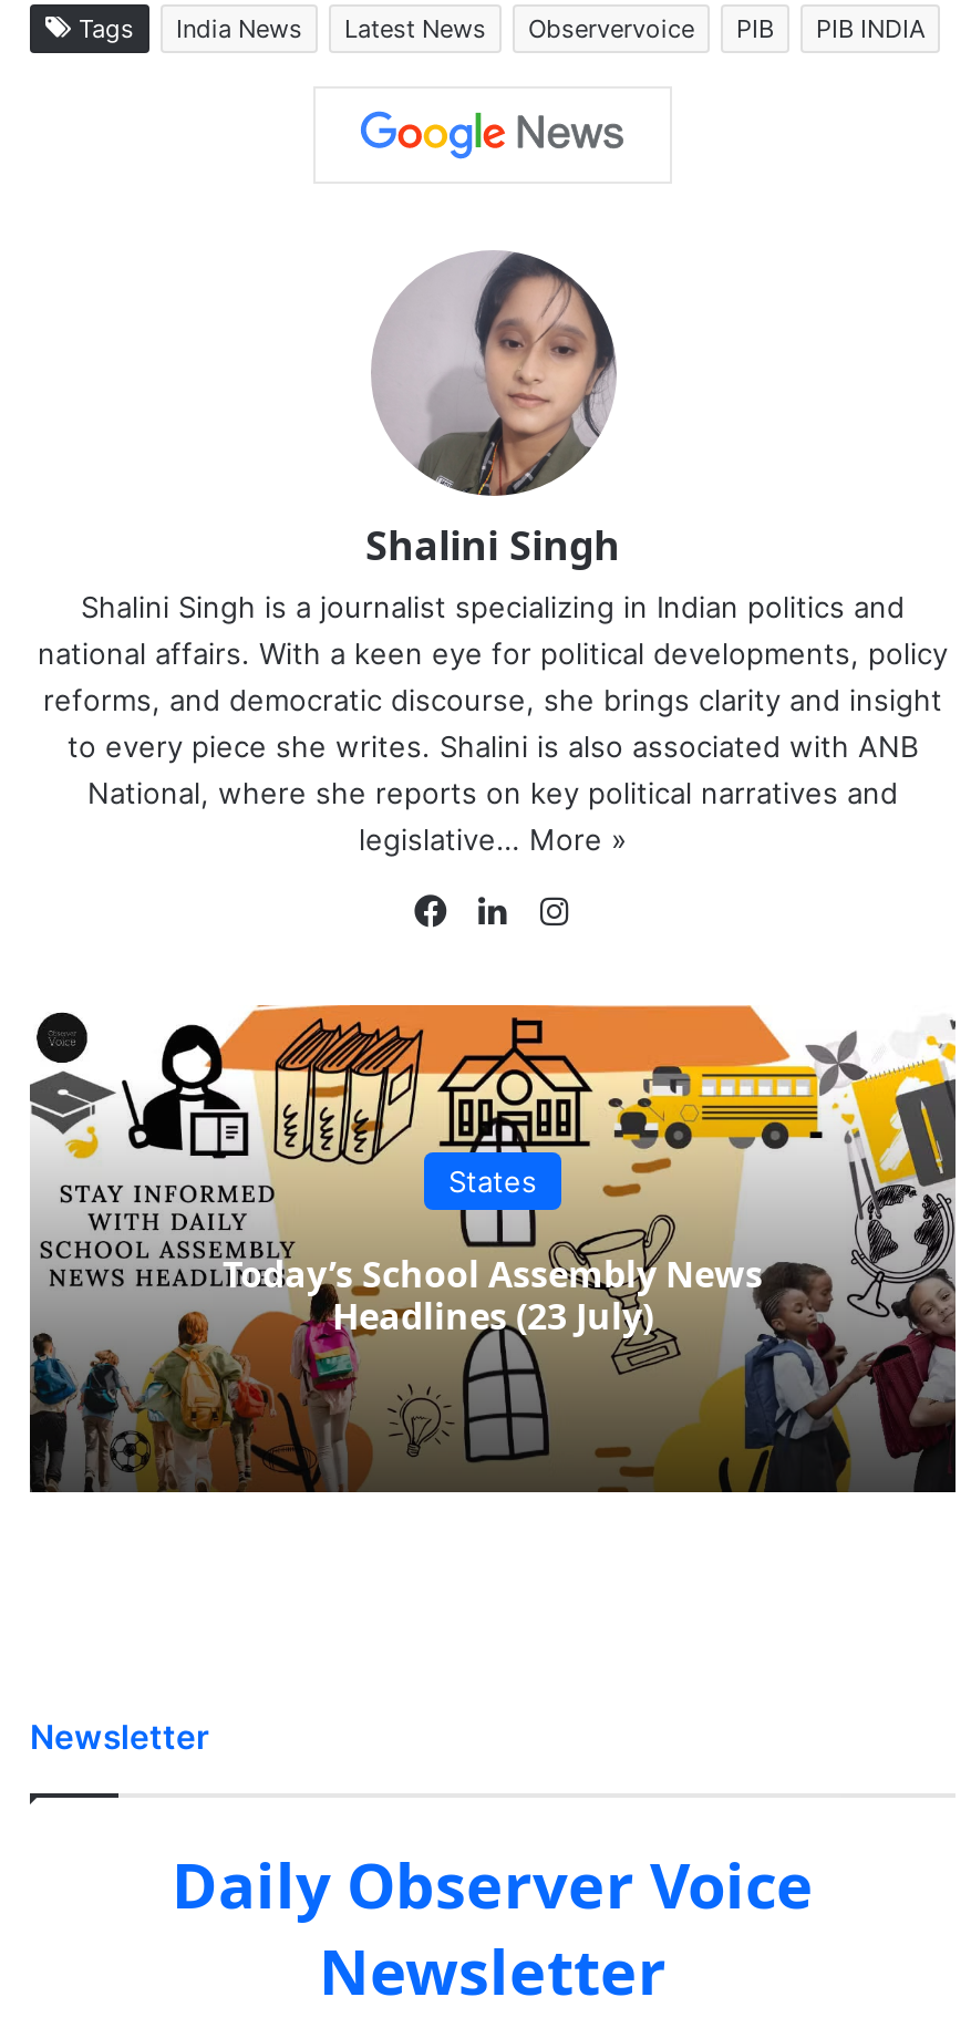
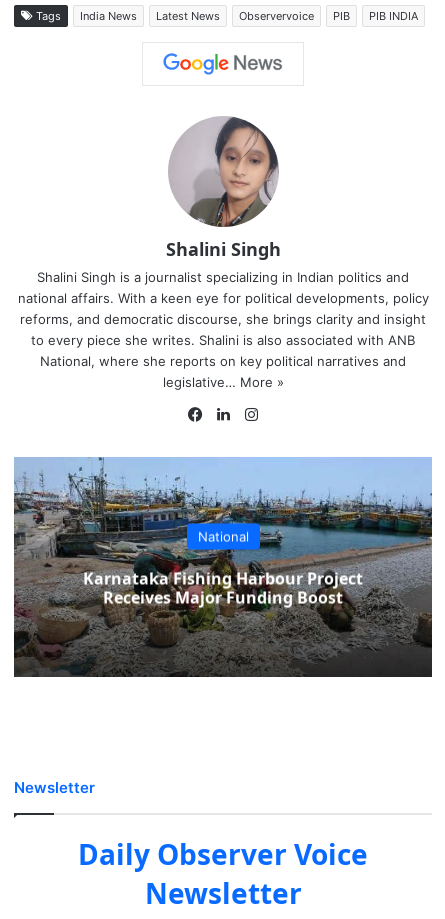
- [image]
- States
+ [image]
+ National

- Today’s School Assembly News
- Headlines (23 July)
+ Karnataka Fishing Harbour Project
+ Receives Major Funding Boost
